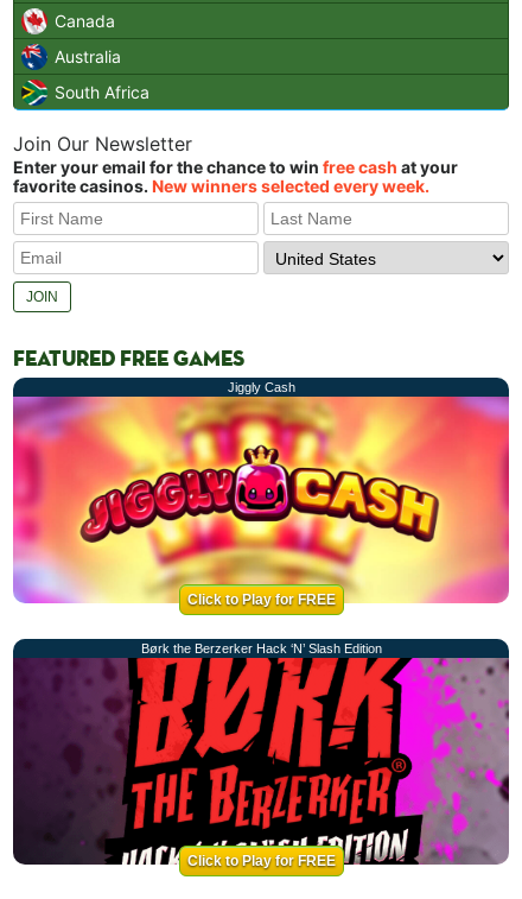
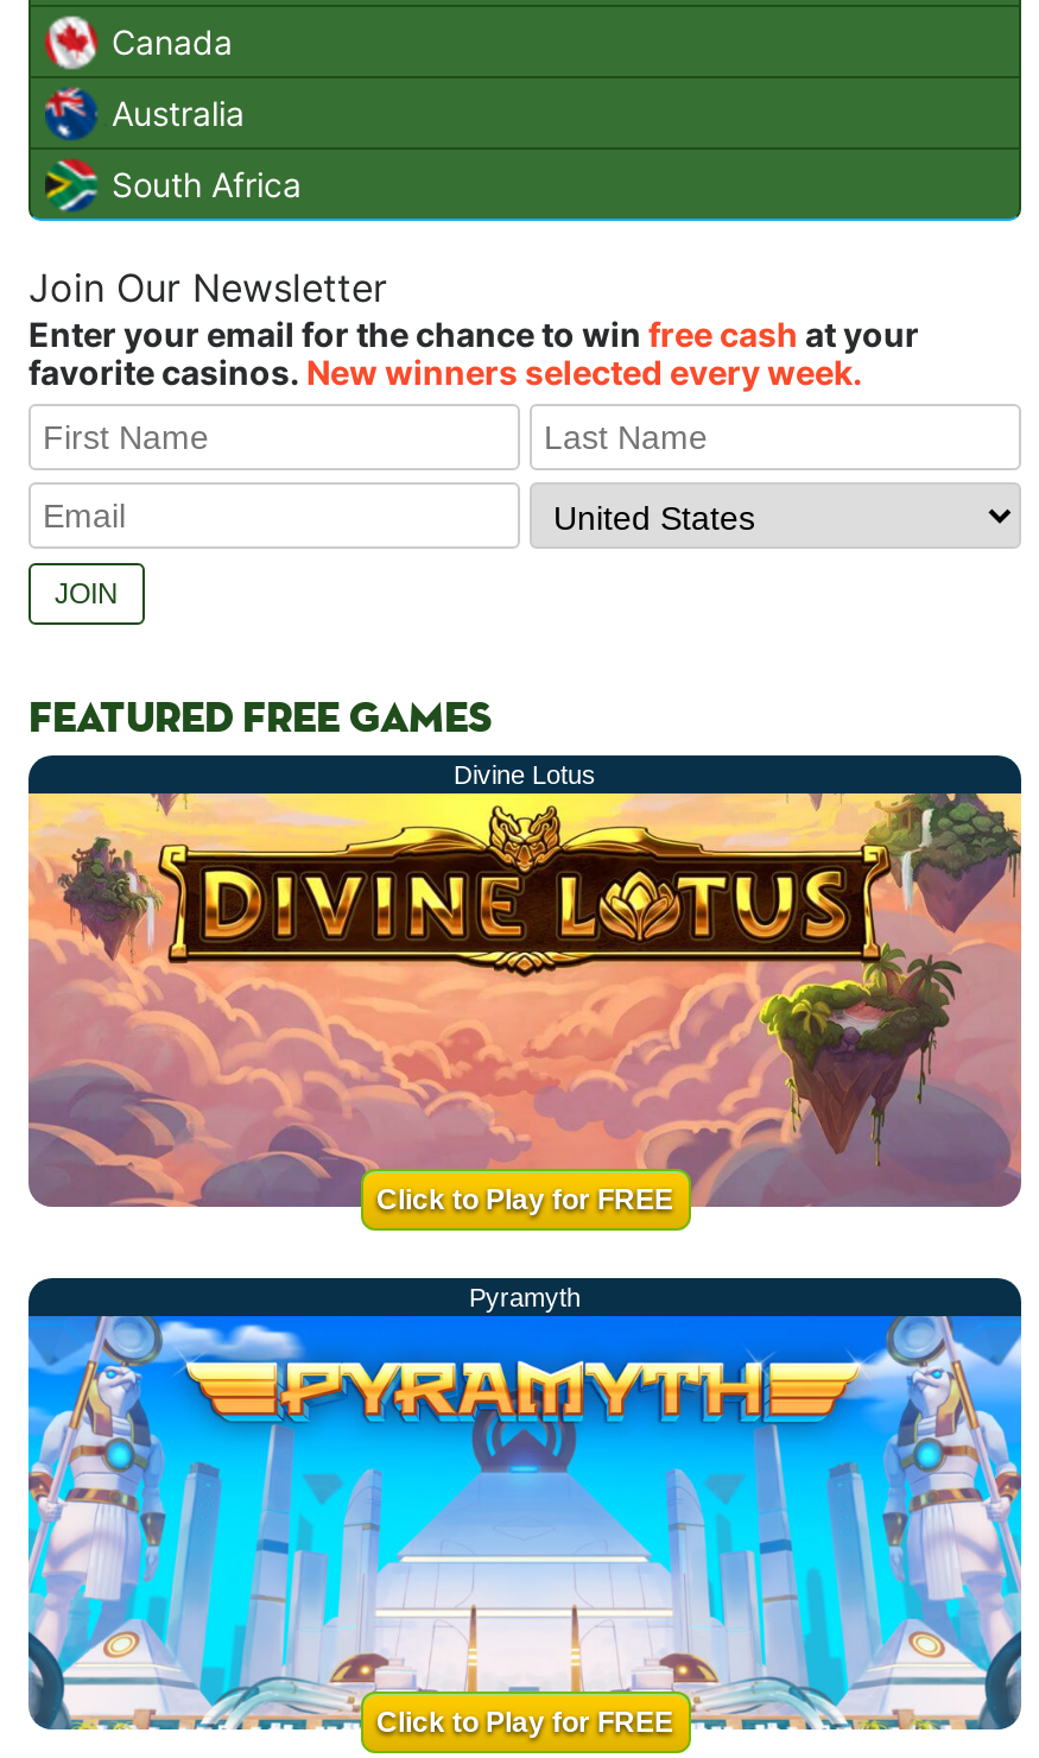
- Jiggly Cash
+ Divine Lotus

- [image]
- Børk the Berzerker Hack ‘N’ Slash Edition
+ [image]
+ Pyramyth

- [image]
+ [image]
